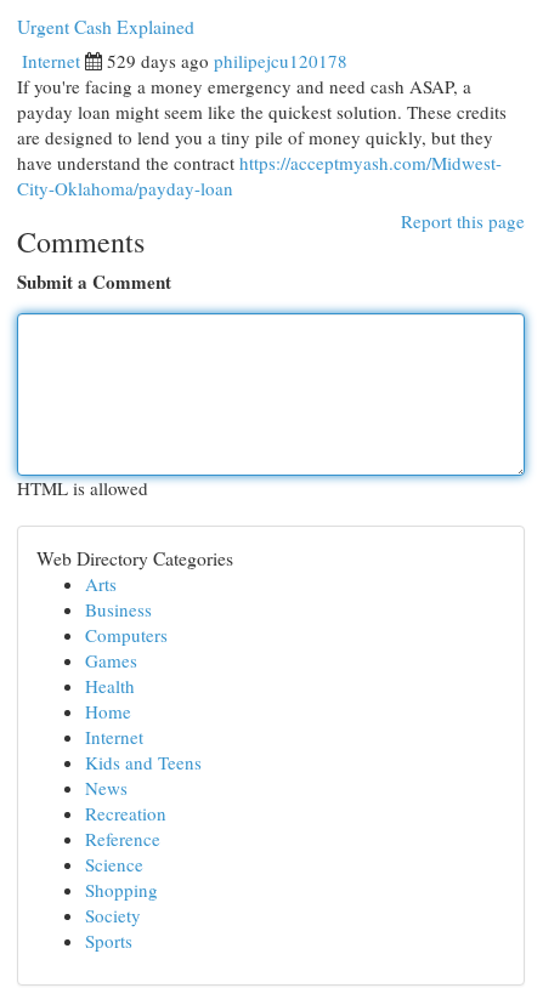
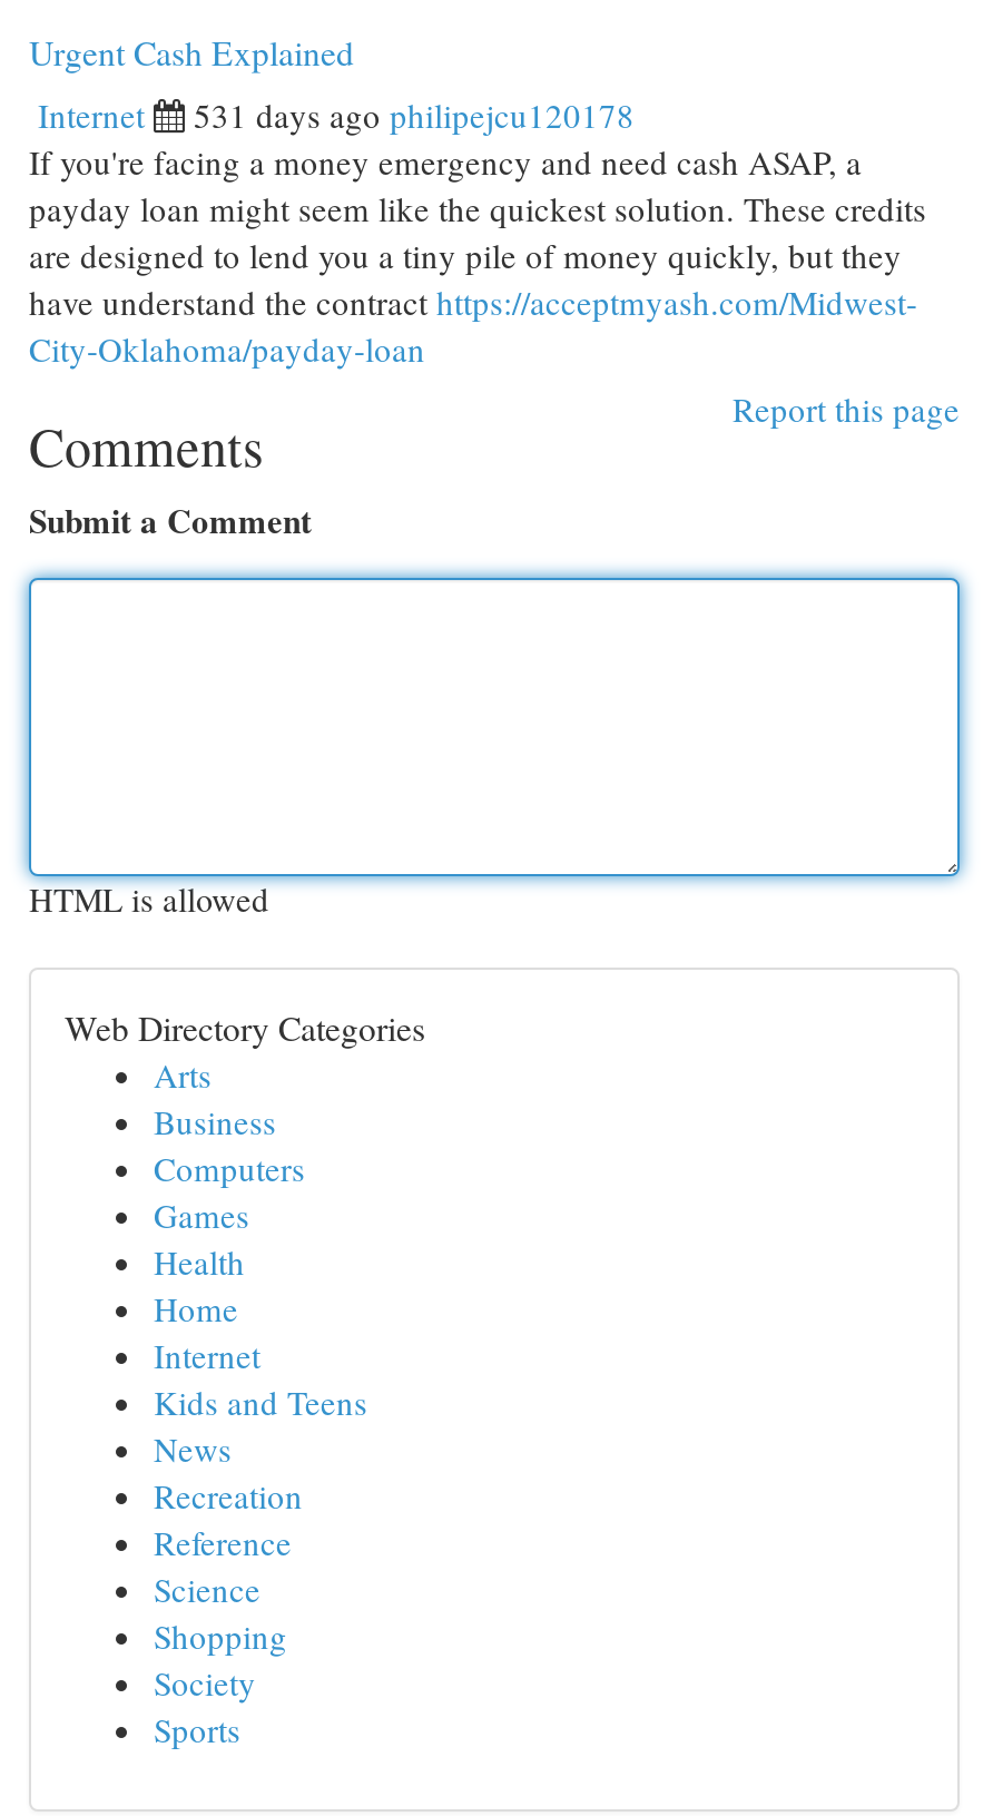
- 529 days ago philipejcu120178
+ 531 days ago philipejcu120178
